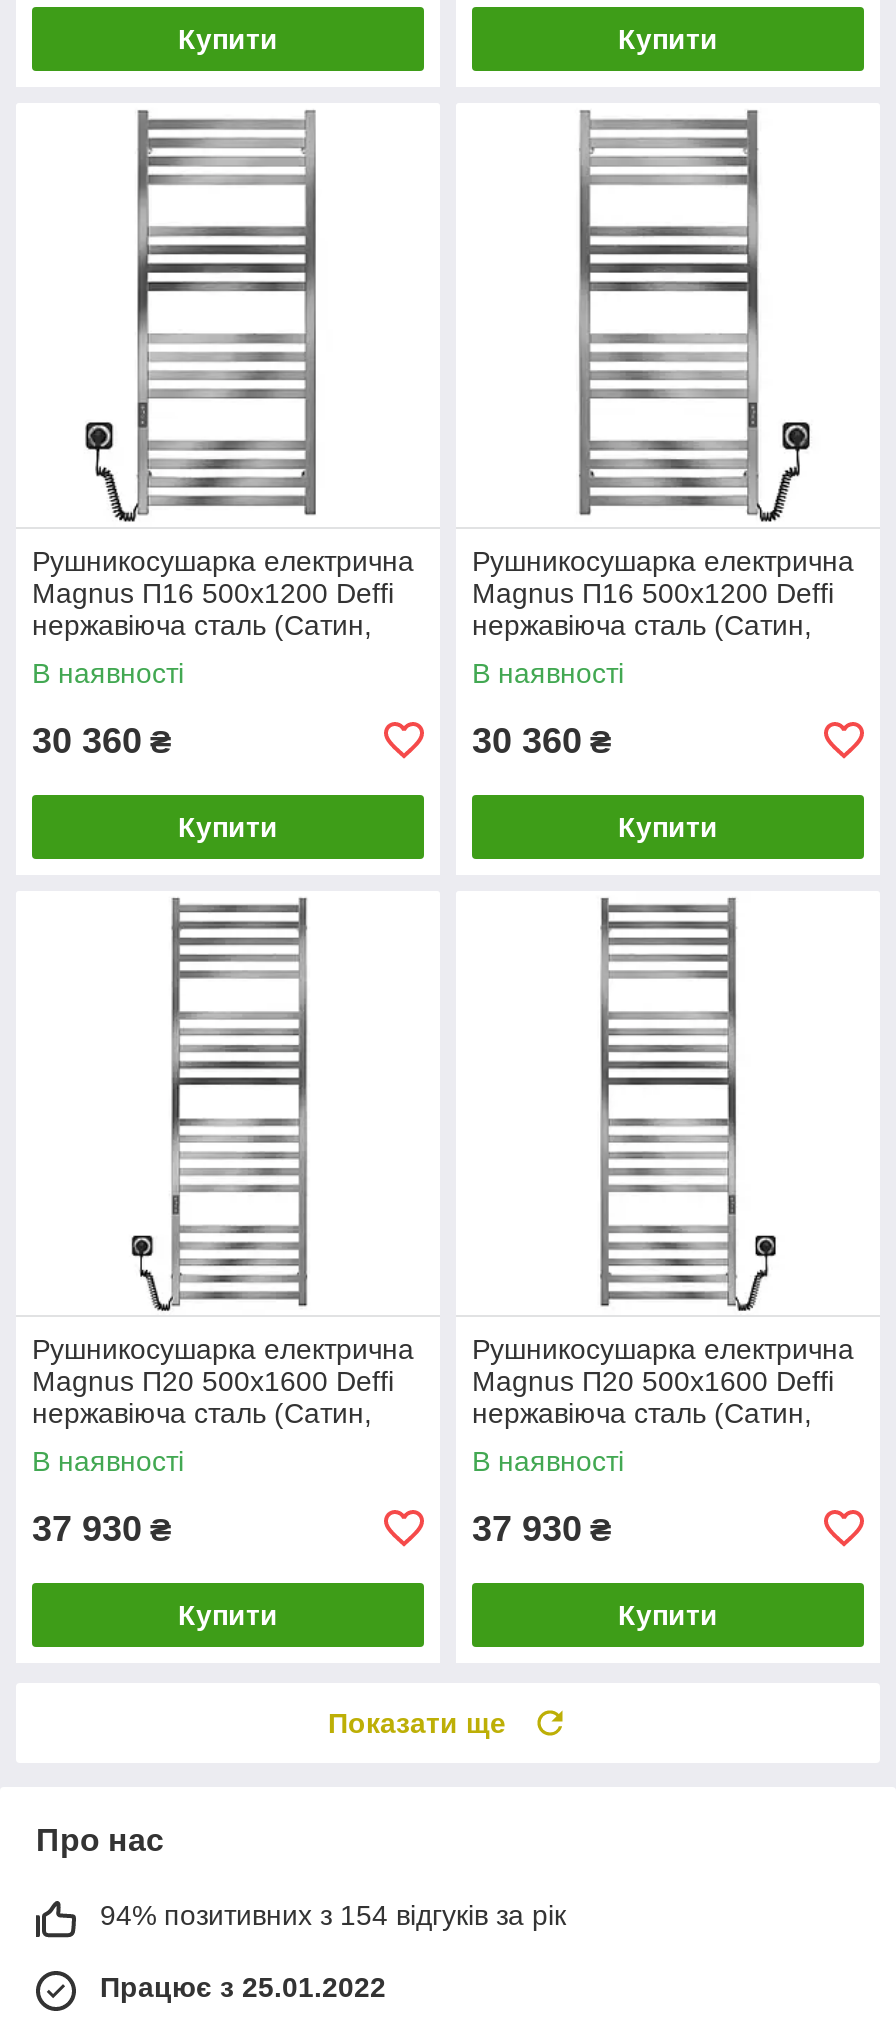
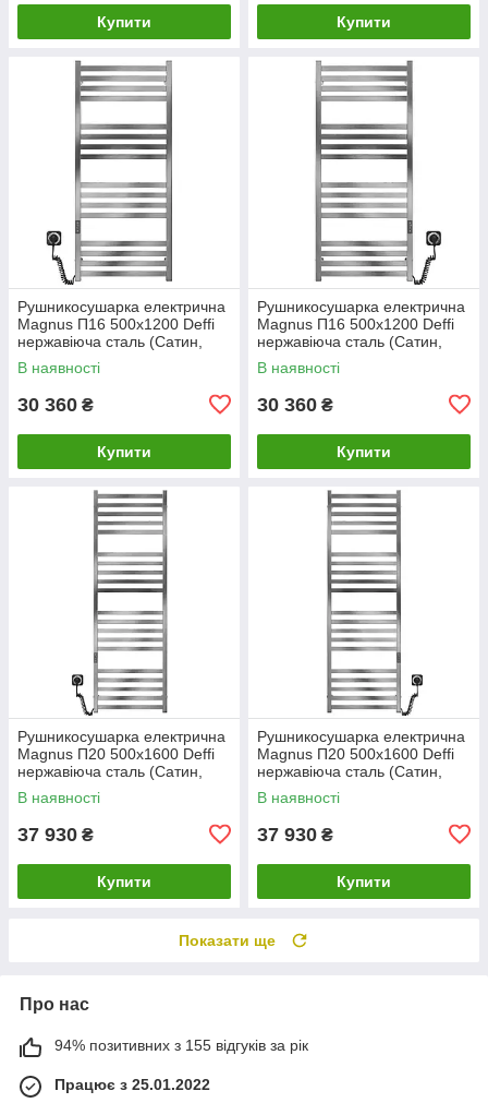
- 94% позитивних з 154 відгуків за рік
+ 94% позитивних з 155 відгуків за рік
